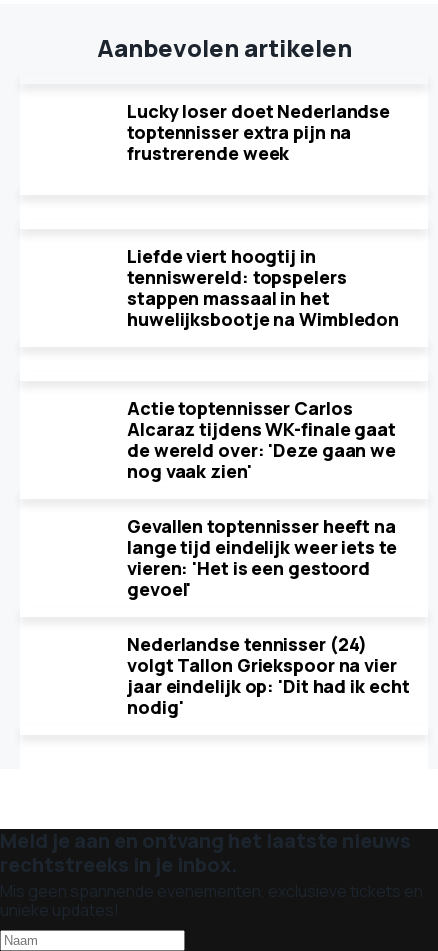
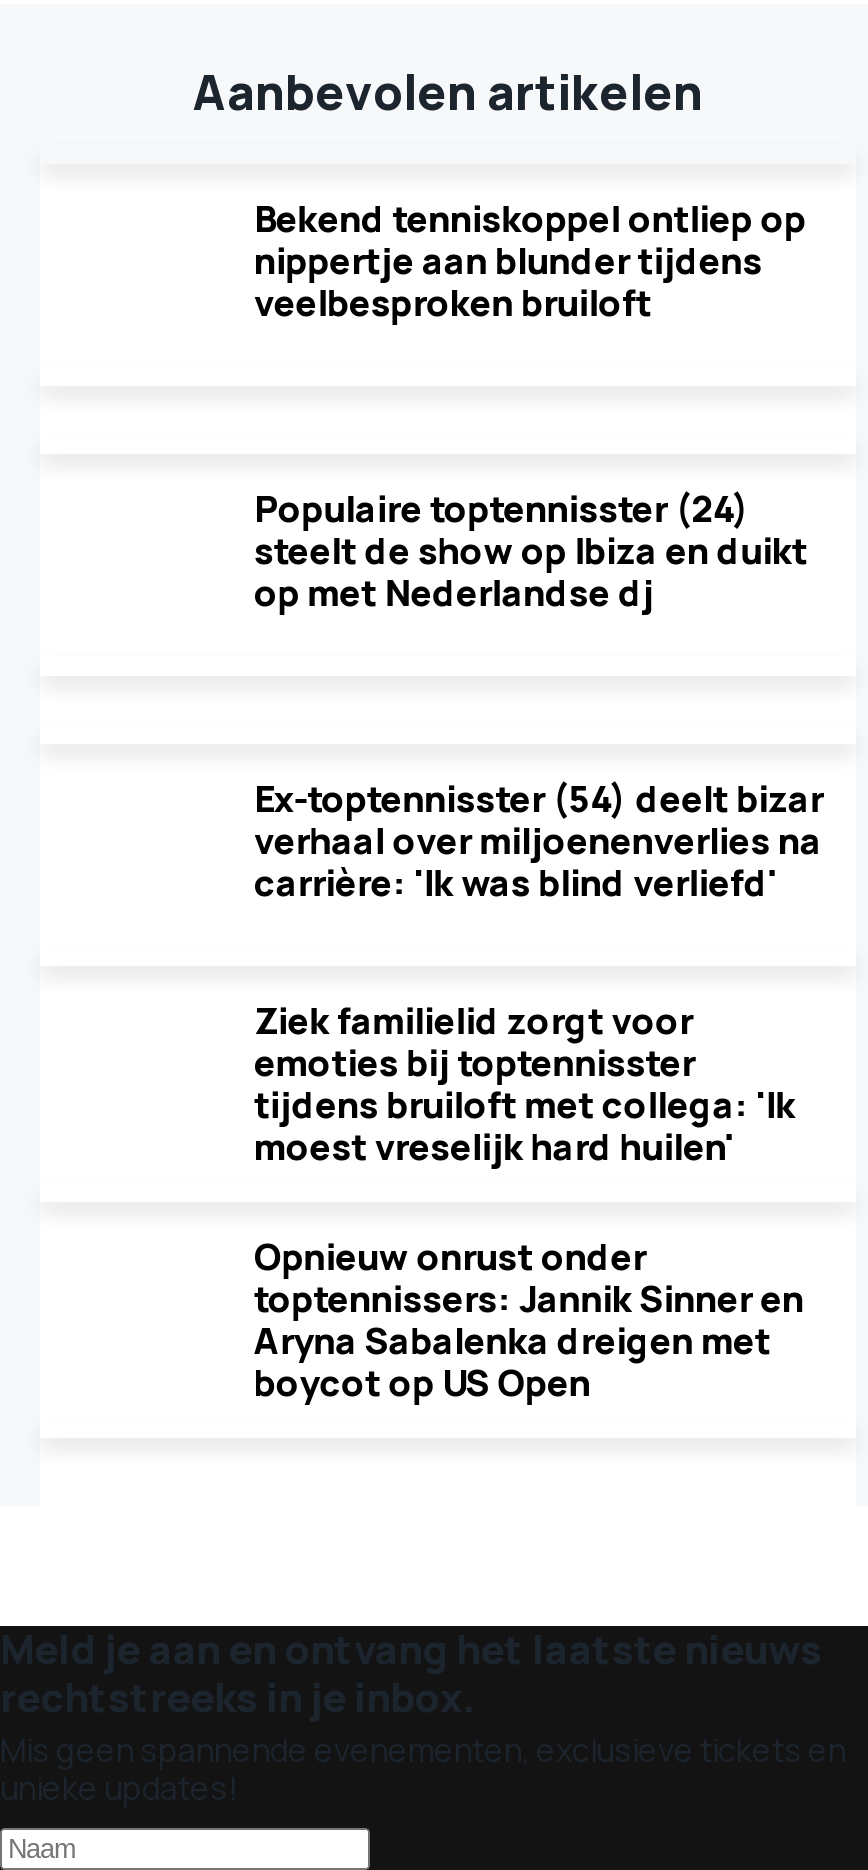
- Lucky loser doet Nederlandse
- toptennisser extra pijn na
- frustrerende week
+ Bekend tenniskoppel ontliep op
+ nippertje aan blunder tijdens
+ veelbesproken bruiloft

- Liefde viert hoogtij in
- tenniswereld: topspelers
- stappen massaal in het
- huwelijksbootje na Wimbledon
+ Populaire toptennisster (24)
+ steelt de show op Ibiza en duikt
+ op met Nederlandse dj

- Actie toptennisser Carlos
- Alcaraz tijdens WK-finale gaat
- de wereld over: 'Deze gaan we
- nog vaak zien'
+ Ex-toptennisster (54) deelt bizar
+ verhaal over miljoenenverlies na
+ carrière: 'Ik was blind verliefd'

- Gevallen toptennisser heeft na
- lange tijd eindelijk weer iets te
- vieren: 'Het is een gestoord
- gevoel'
+ Ziek familielid zorgt voor
+ emoties bij toptennisster
+ tijdens bruiloft met collega: 'Ik
+ moest vreselijk hard huilen'

- Nederlandse tennisser (24)
- volgt Tallon Griekspoor na vier
- jaar eindelijk op: 'Dit had ik echt
- nodig'
+ Opnieuw onrust onder
+ toptennissers: Jannik Sinner en
+ Aryna Sabalenka dreigen met
+ boycot op US Open
